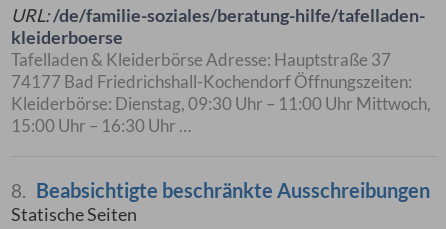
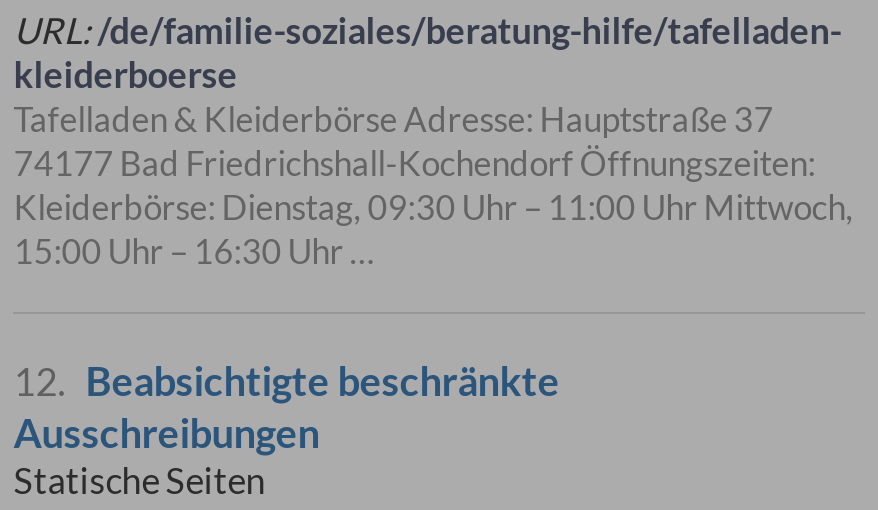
- 8. Beabsichtigte beschränkte Ausschreibungen
+ 12. Beabsichtigte beschränkte
+ Ausschreibungen
